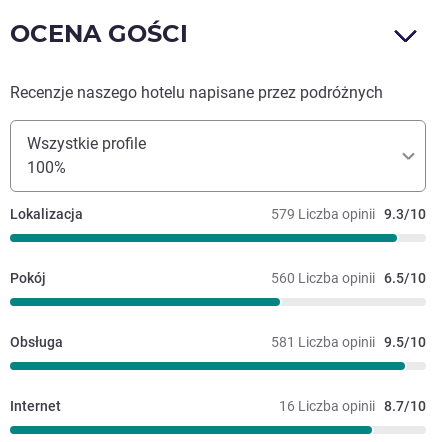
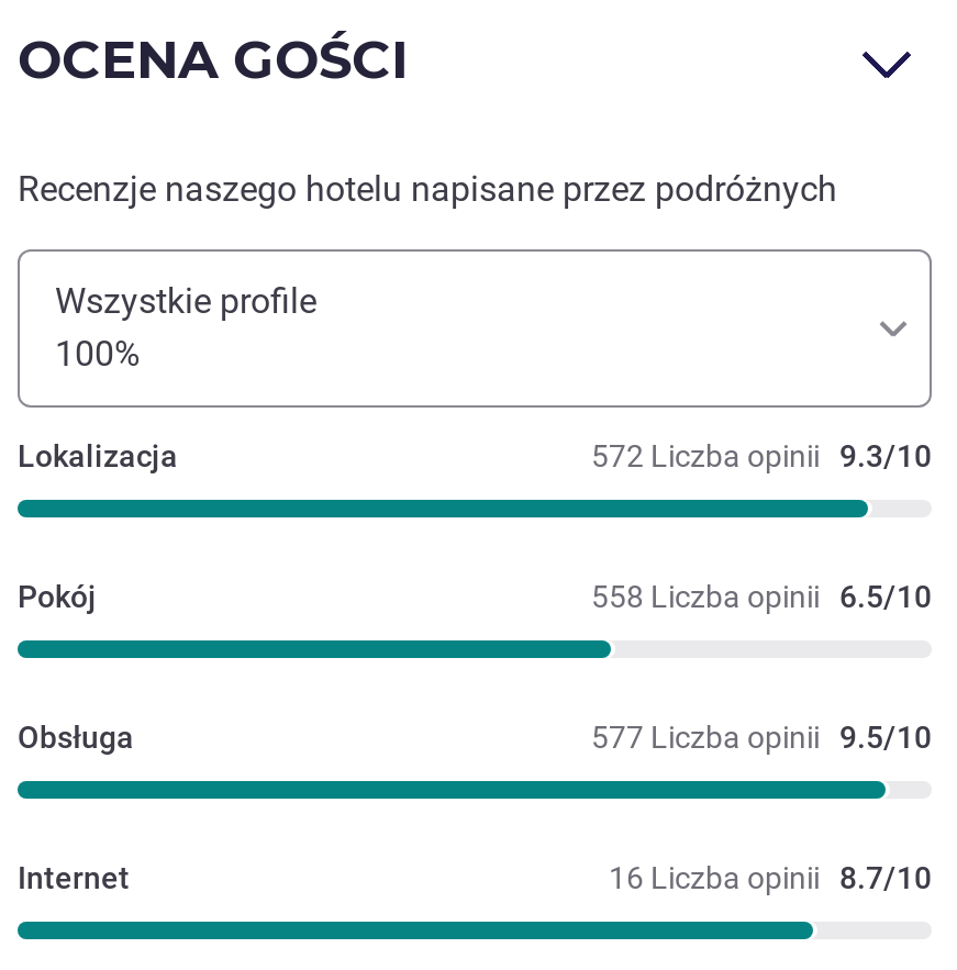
- 579 Liczba opinii 9.3/10
+ 572 Liczba opinii 9.3/10

- 560 Liczba opinii 6.5/10
+ 558 Liczba opinii 6.5/10

- 581 Liczba opinii 9.5/10
+ 577 Liczba opinii 9.5/10
